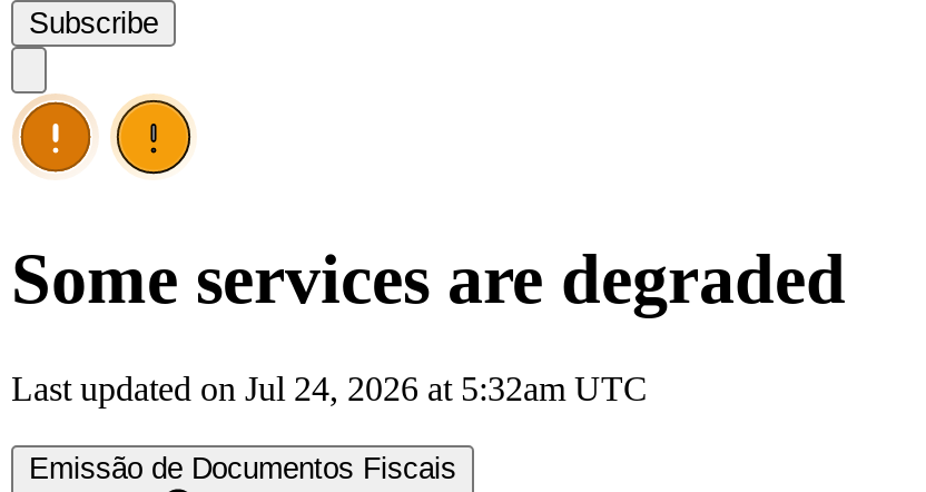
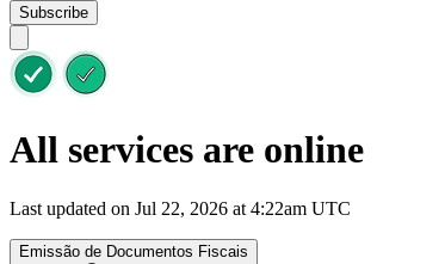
- [image]
- Some services are degraded
+ [image]
+ All services are online

- [image]
+ [image]

- Last updated on Jul 24, 2026 at 5:32am UTC
+ Last updated on Jul 22, 2026 at 4:22am UTC
